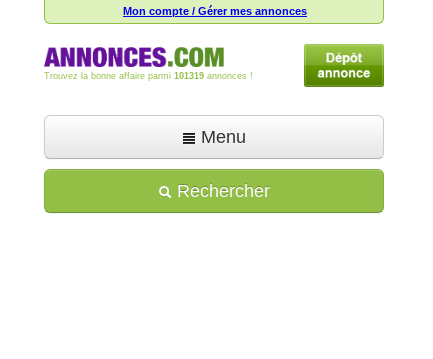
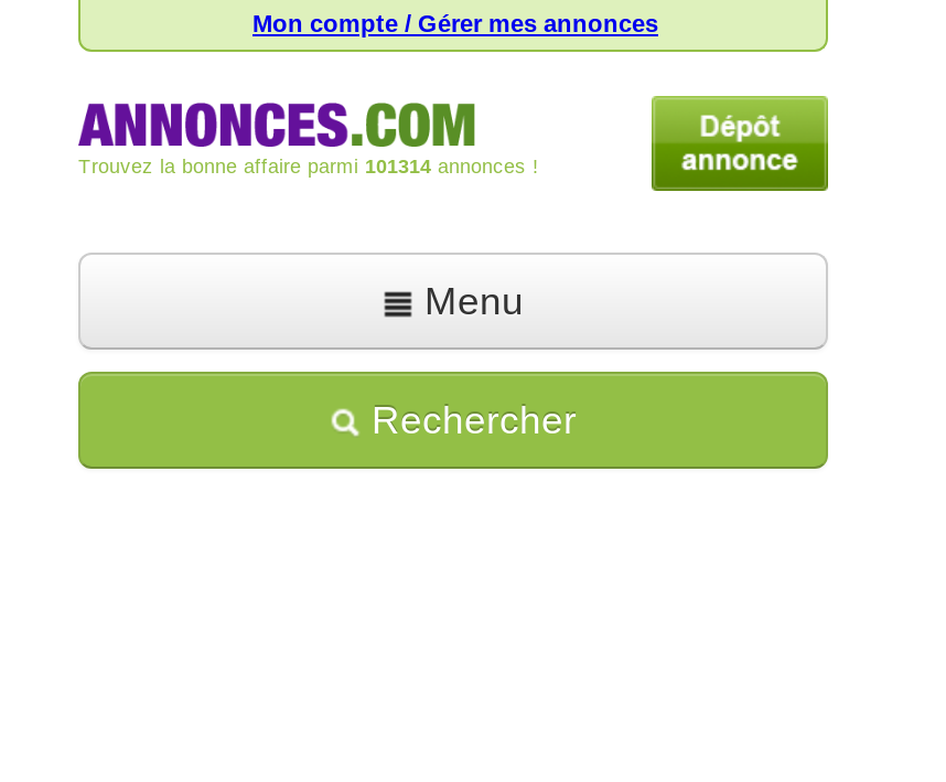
- Trouvez la bonne affaire parmi 101319 annonces !
+ Trouvez la bonne affaire parmi 101314 annonces !
